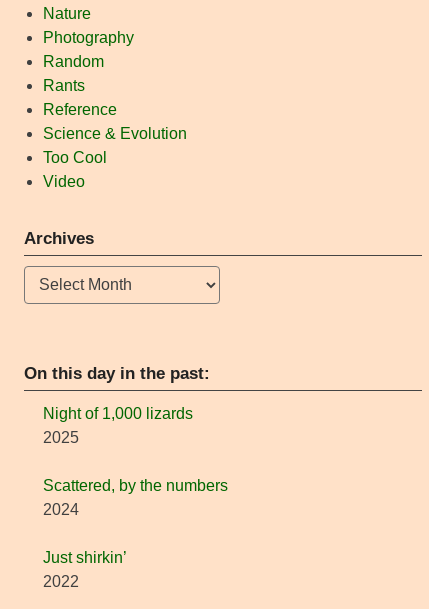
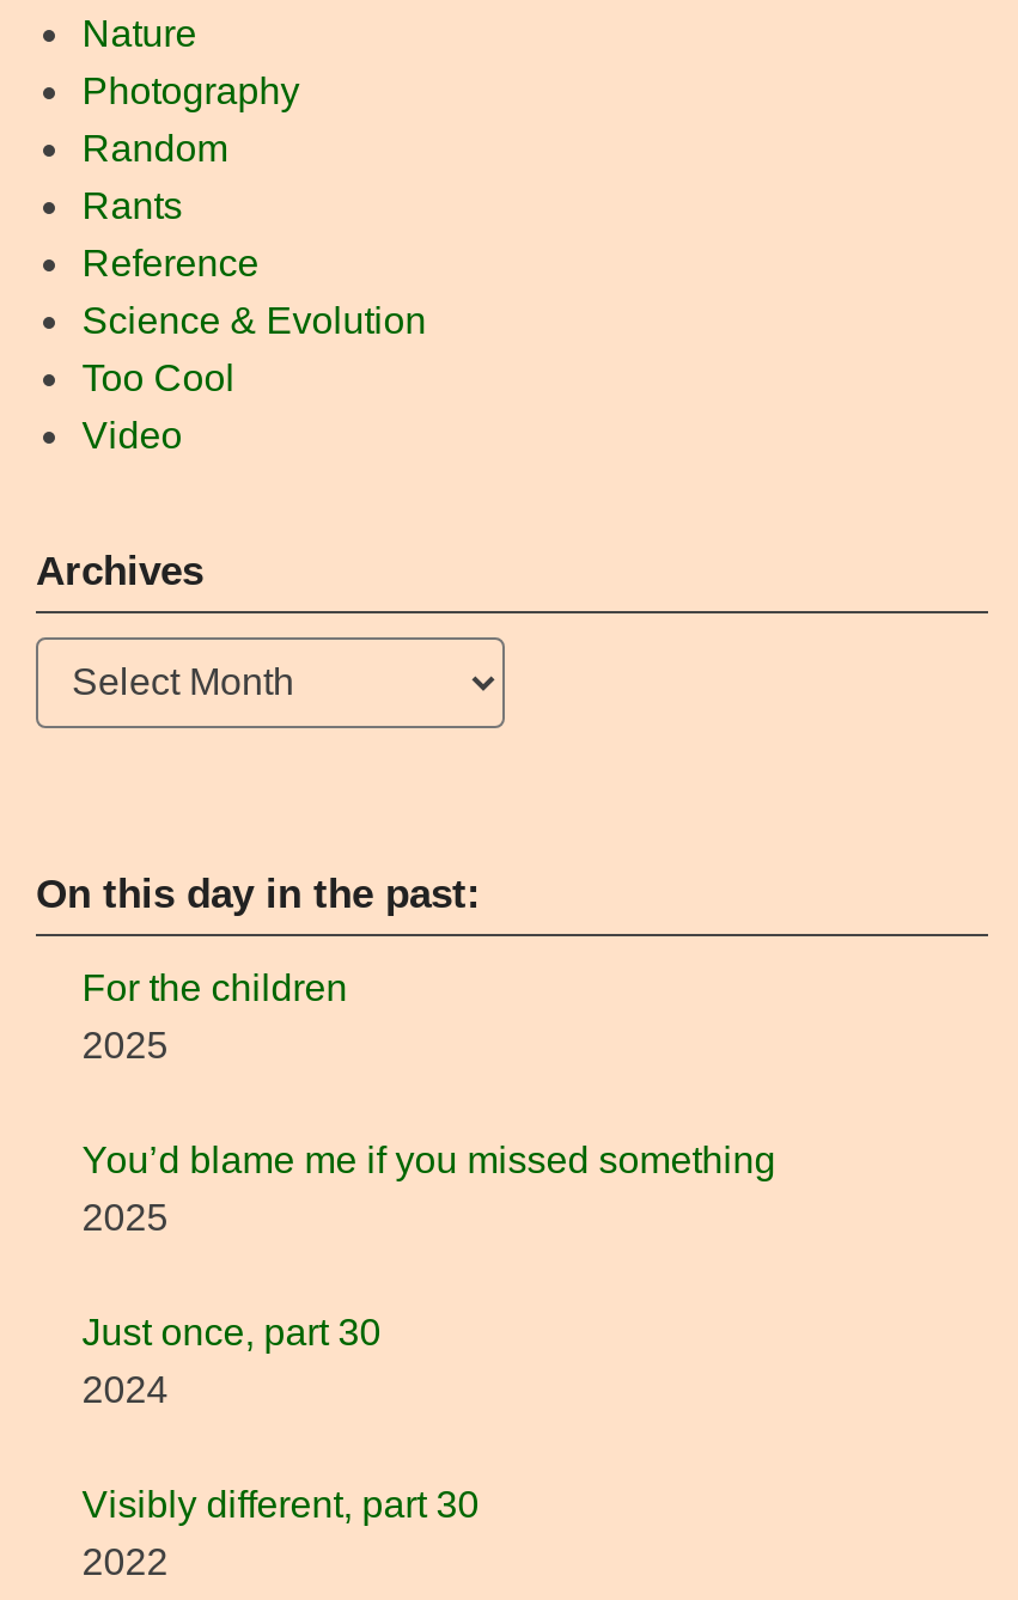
- Night of 1,000 lizards
+ For the children

- Scattered, by the numbers
+ You’d blame me if you missed something
+ 2025
+ Just once, part 30

- Just shirkin’
+ Visibly different, part 30
